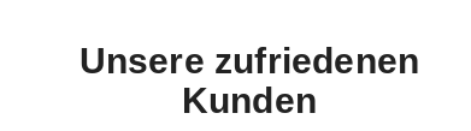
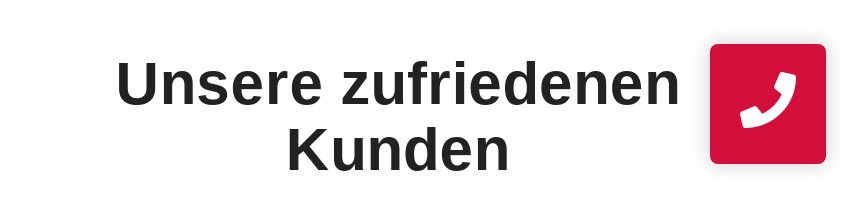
+ [image]
